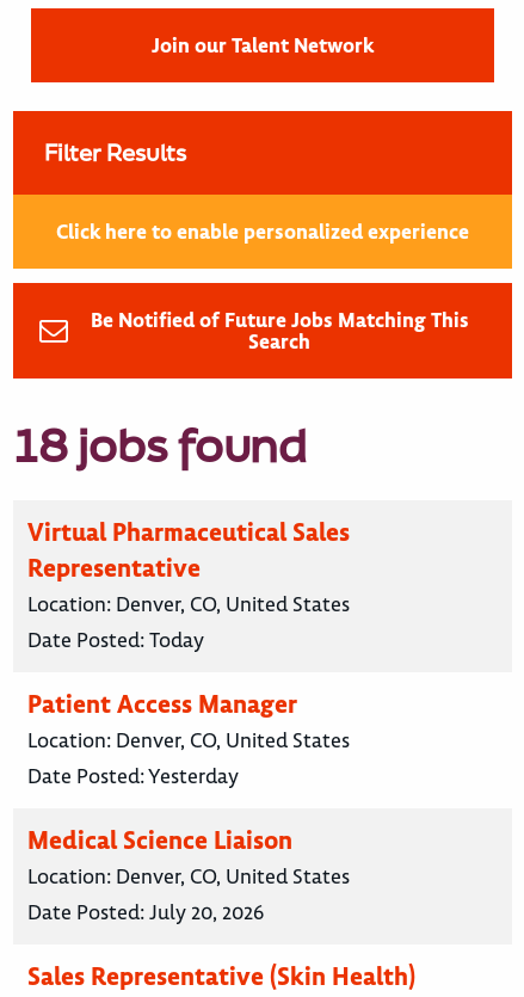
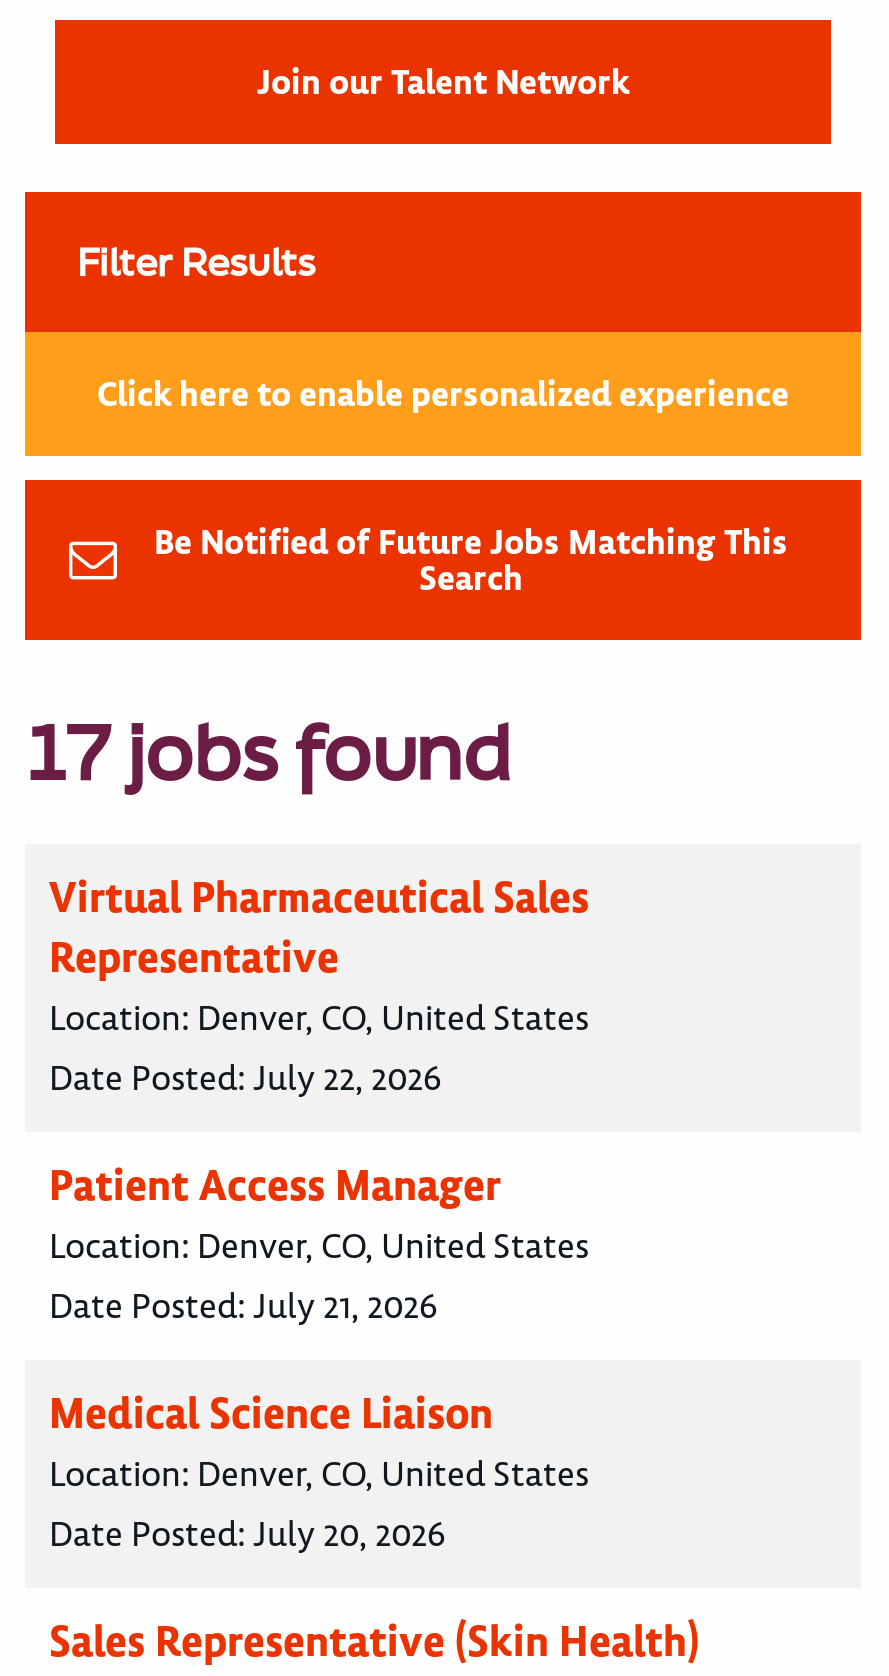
- 18 jobs found
+ 17 jobs found

- Date Posted: Today
+ Date Posted: July 22, 2026

- Date Posted: Yesterday
+ Date Posted: July 21, 2026
